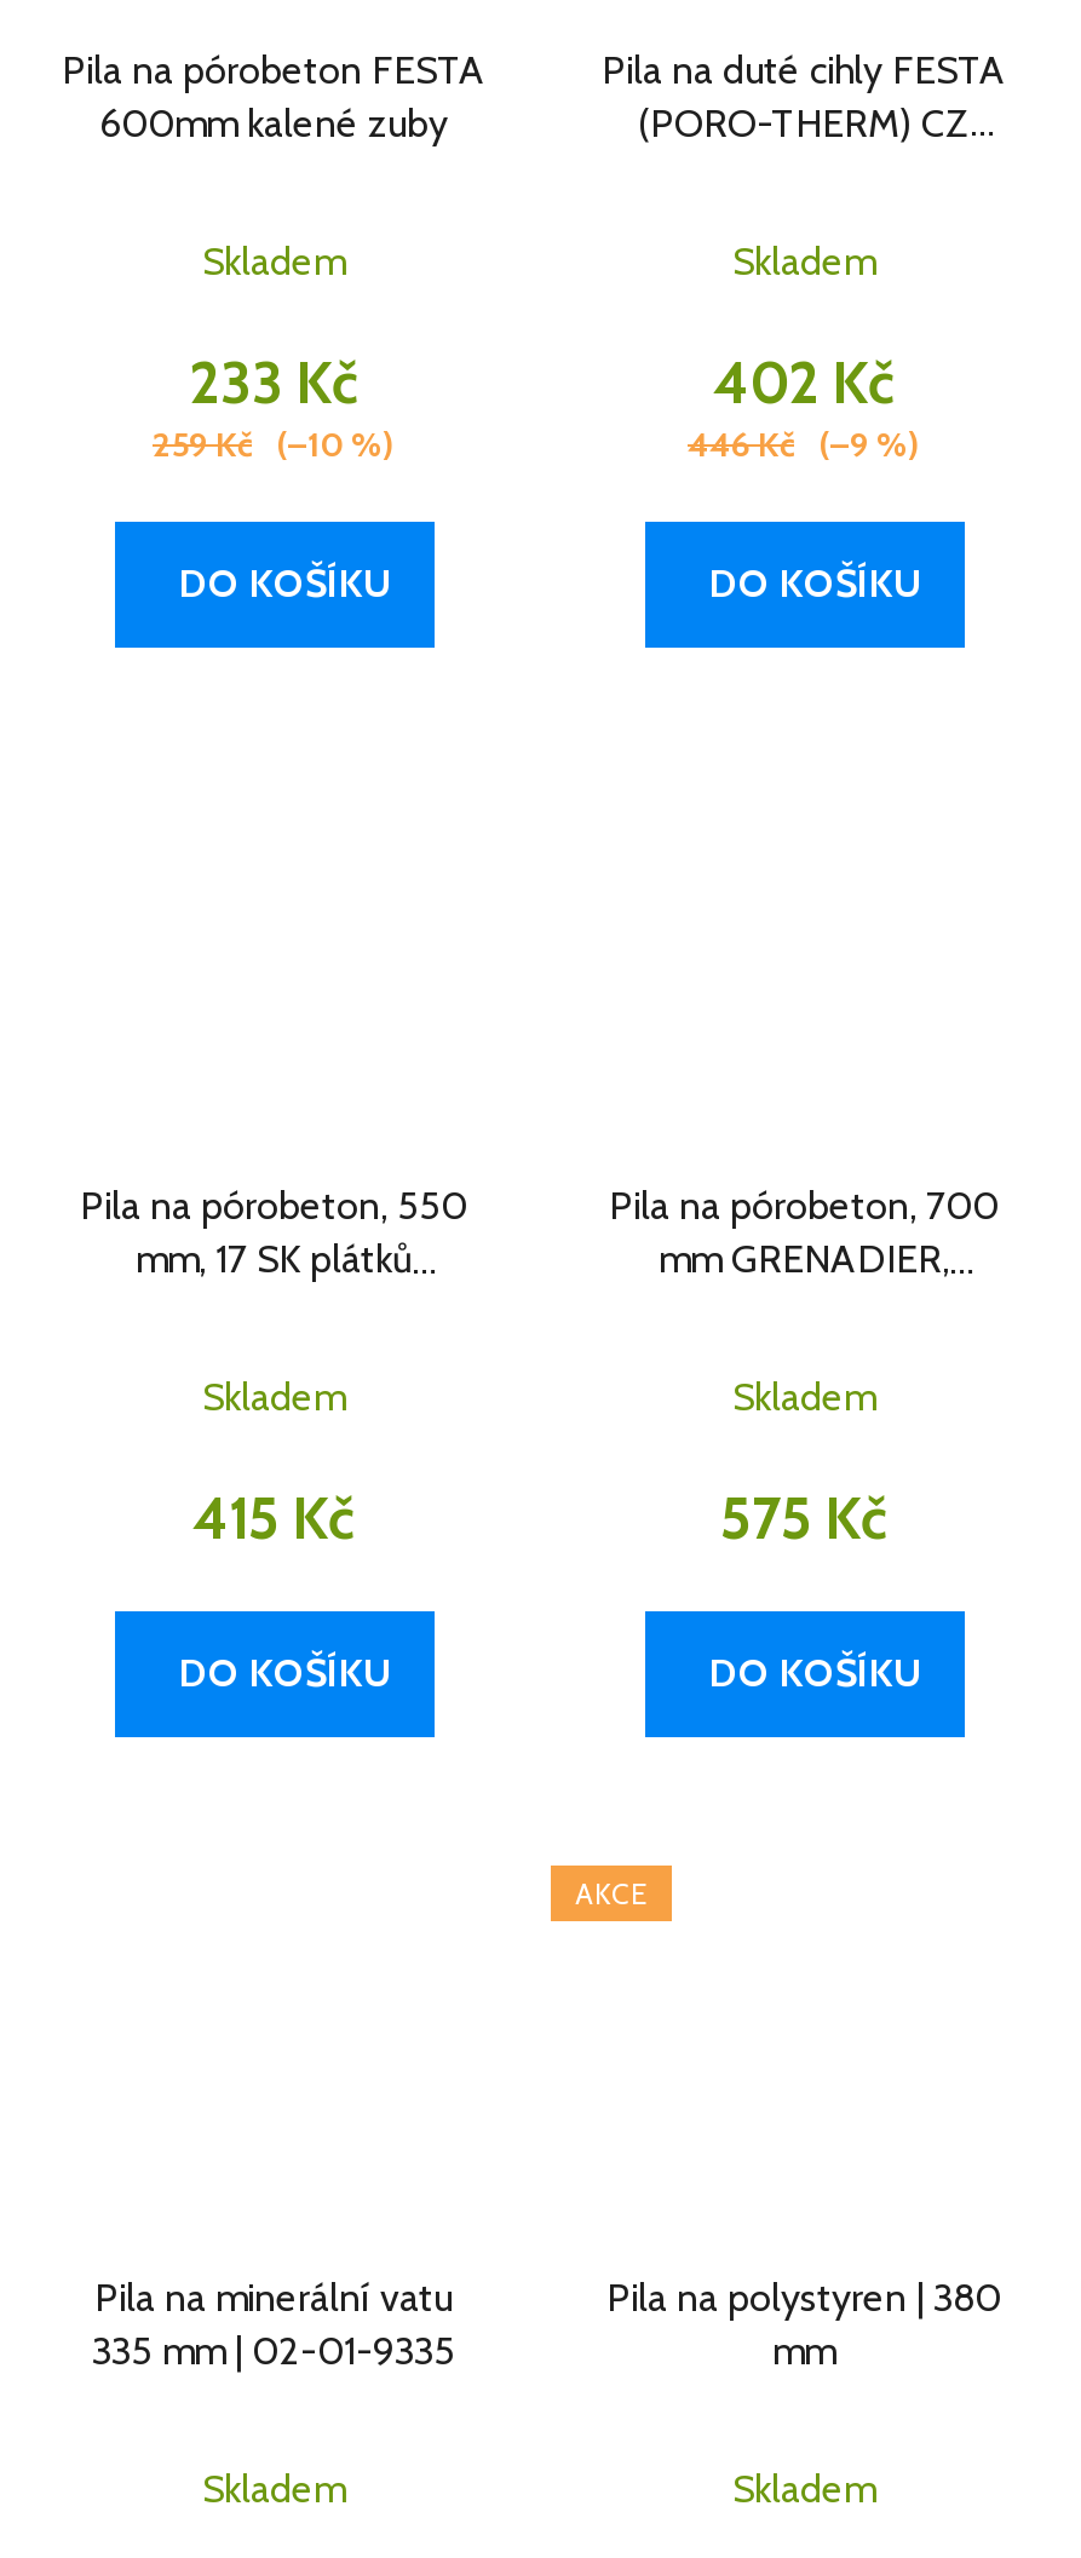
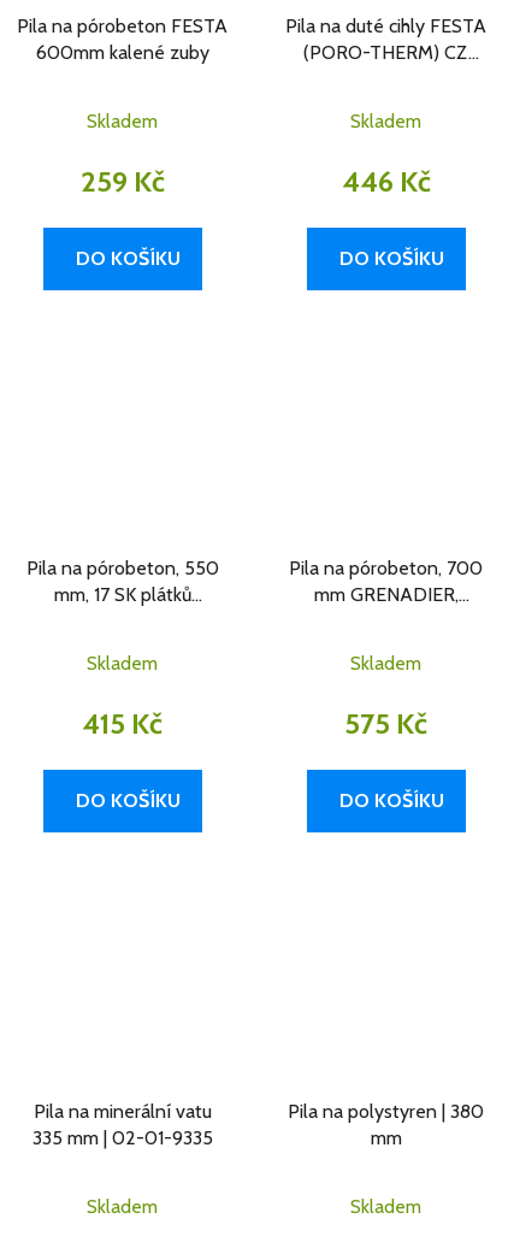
- 233 Kč
- 259 Kč (–10 %)
+ 259 Kč

- 402 Kč
- 446 Kč (–9 %)
+ 446 Kč

- AKCE
